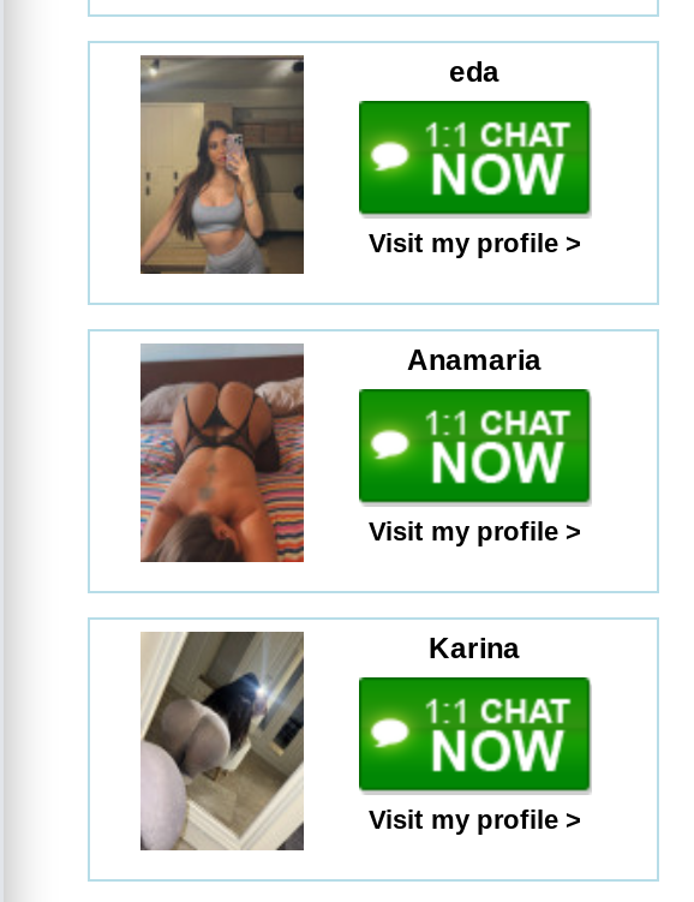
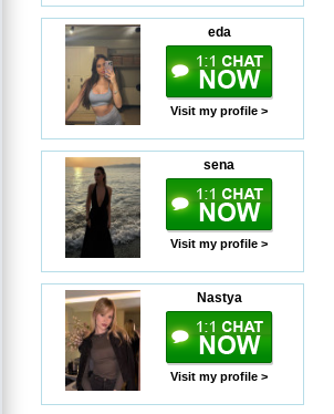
- [image]
+ [image]

- Anamaria
+ sena

- [image]
+ [image]

- Karina
+ Nastya
